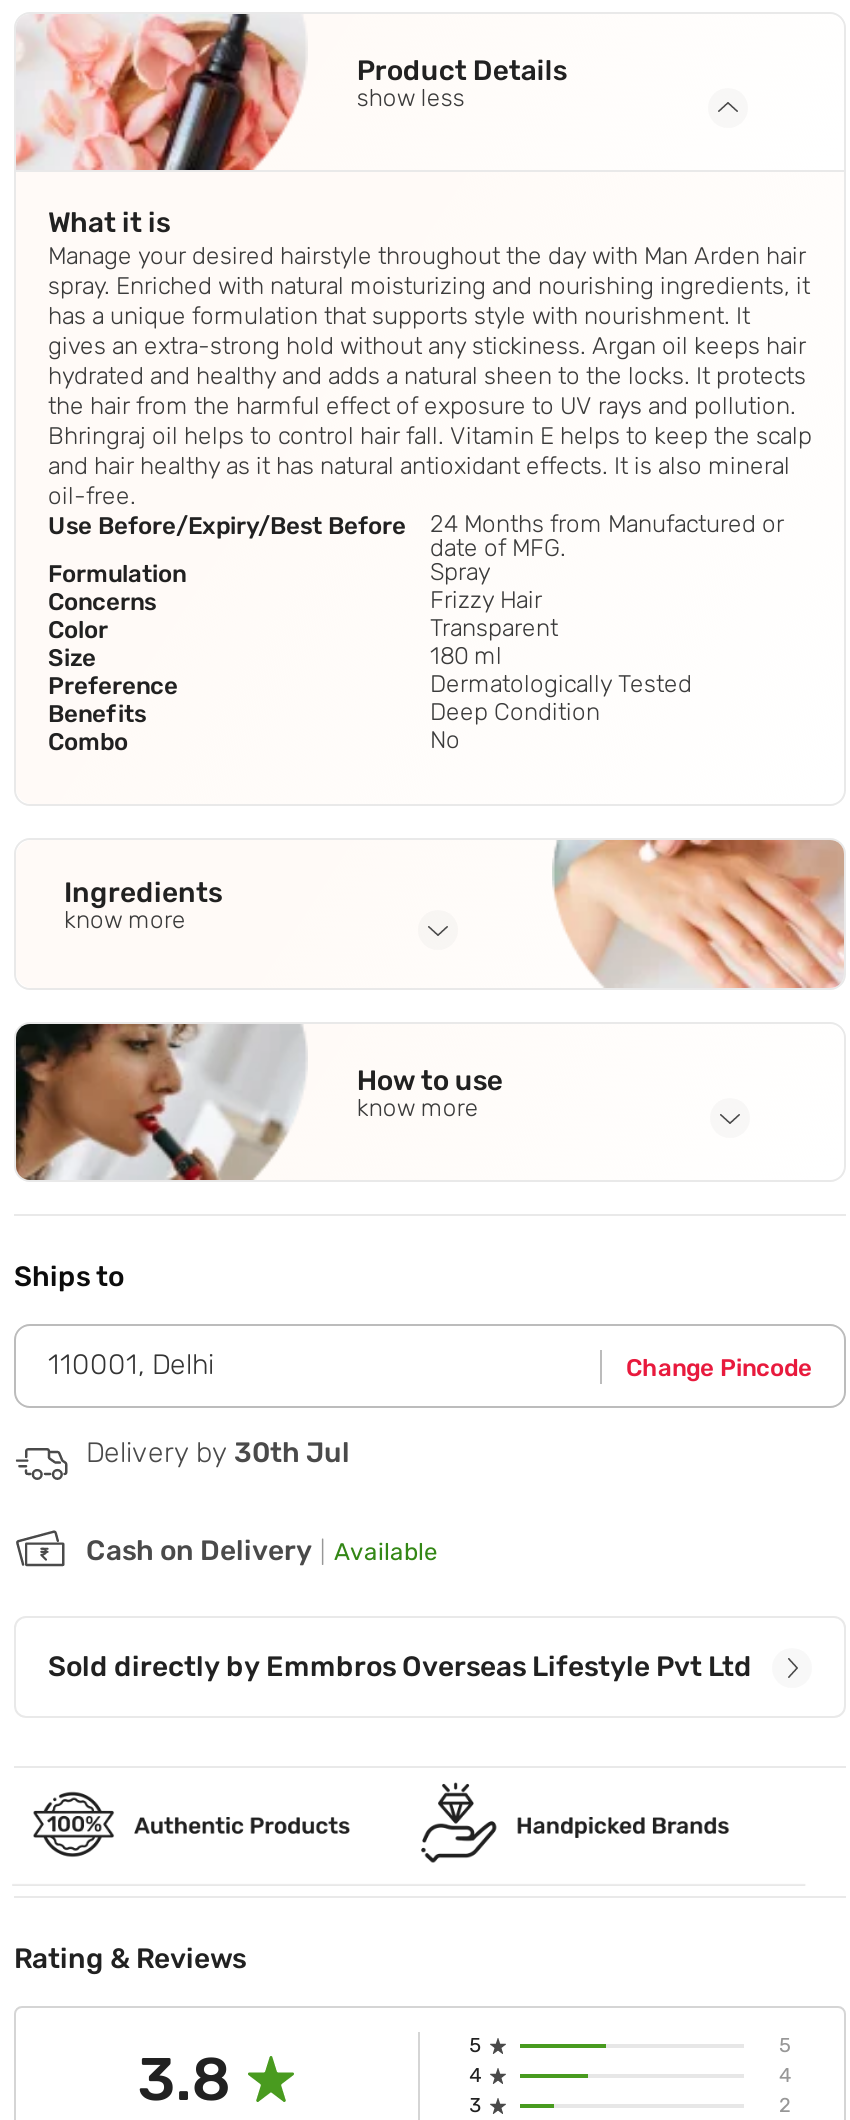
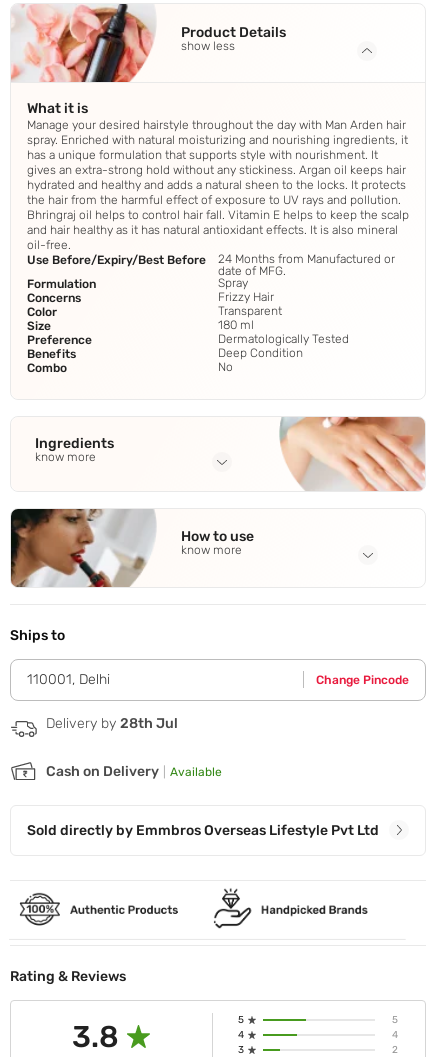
- Delivery by 30th Jul
+ Delivery by 28th Jul
